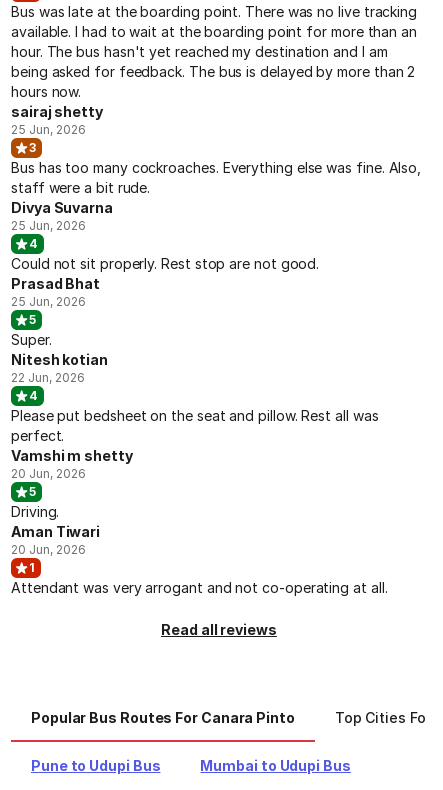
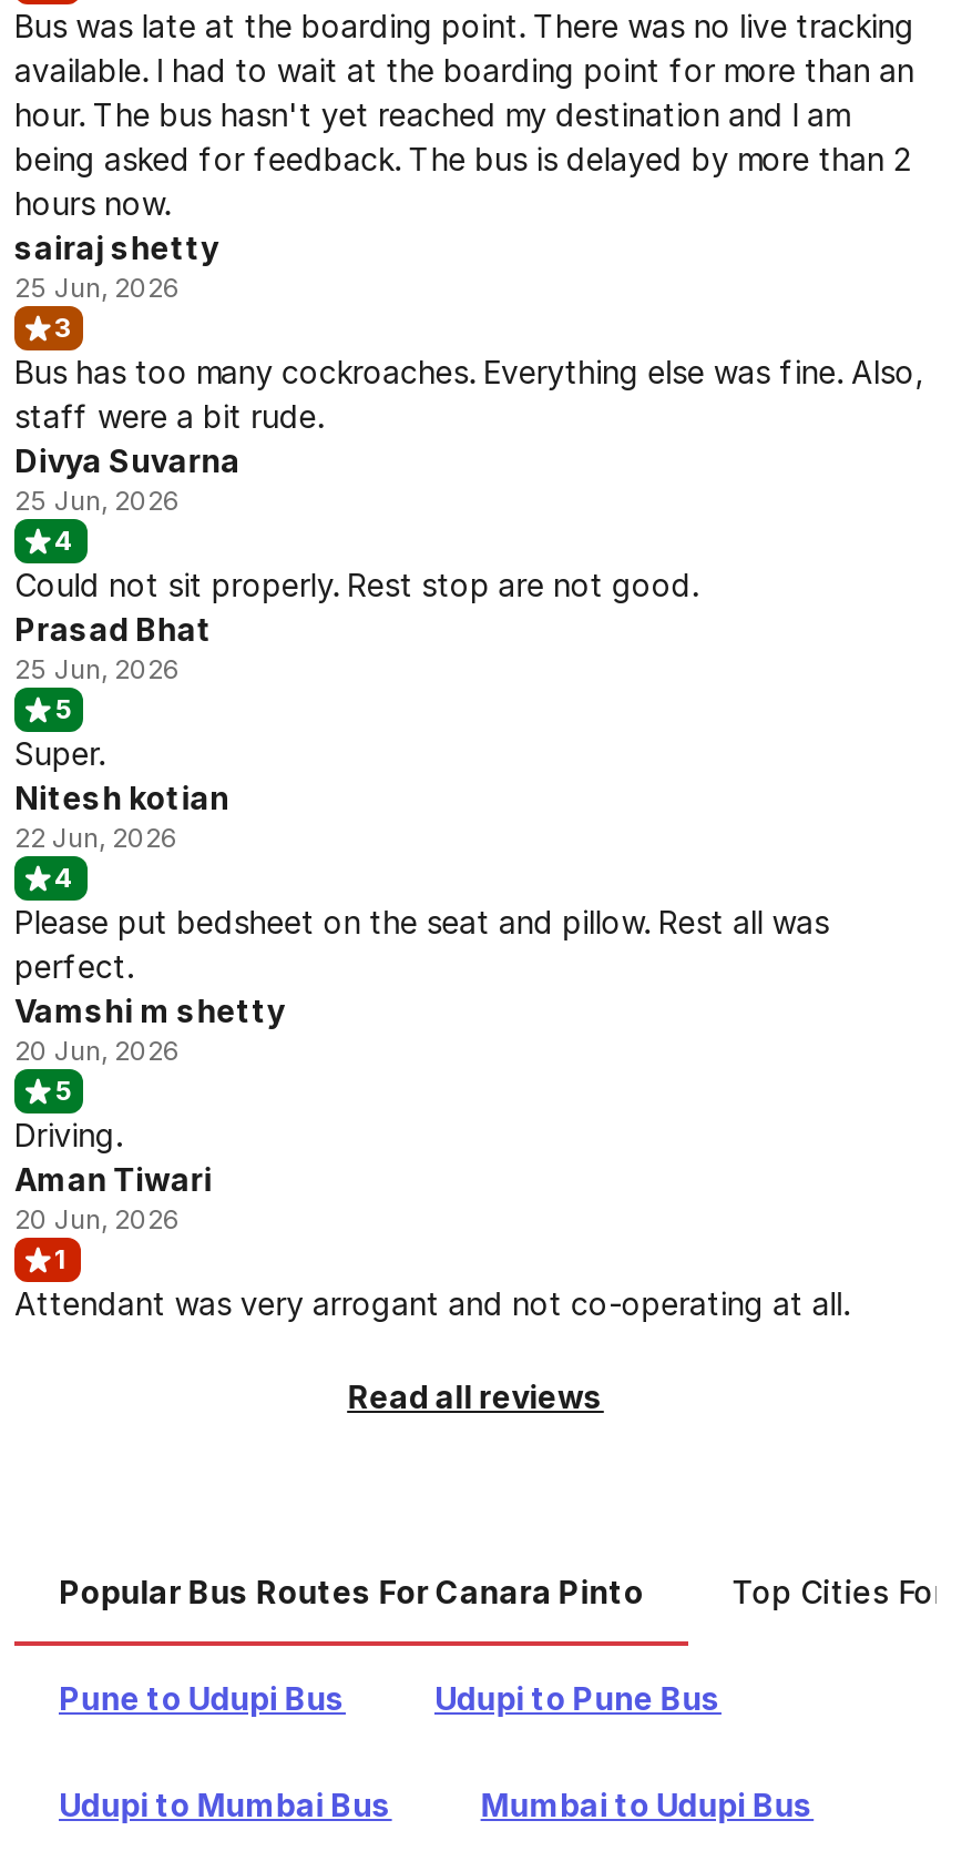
+ Udupi to Pune Bus
+ Udupi to Mumbai Bus
